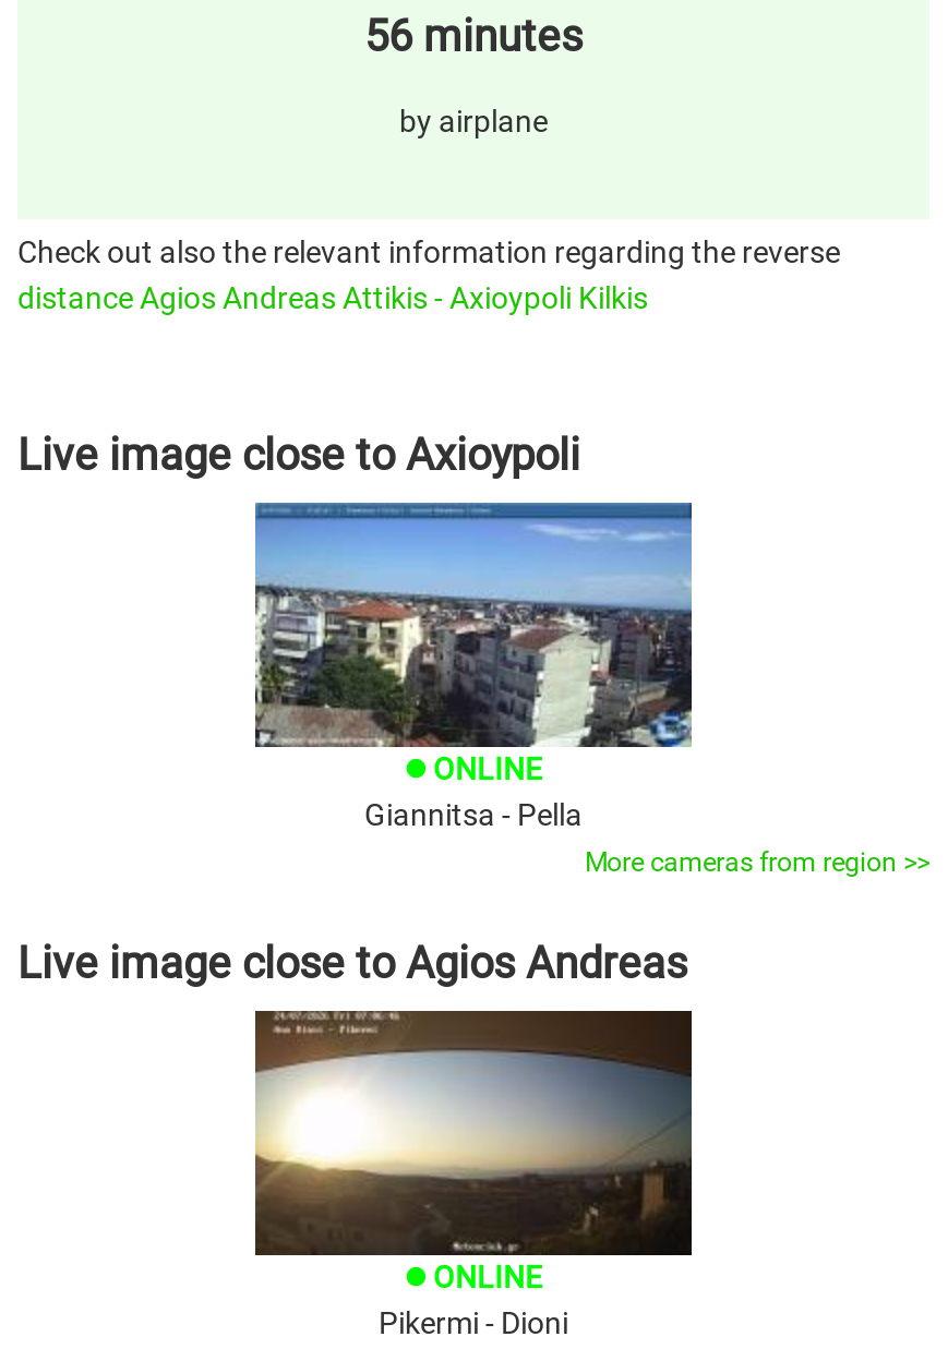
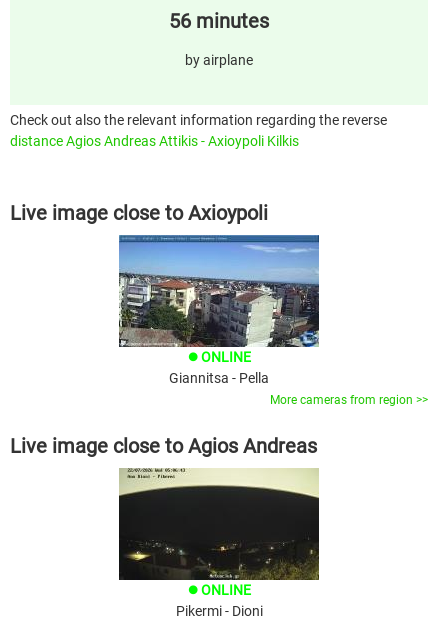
- [image]
+ [image]
